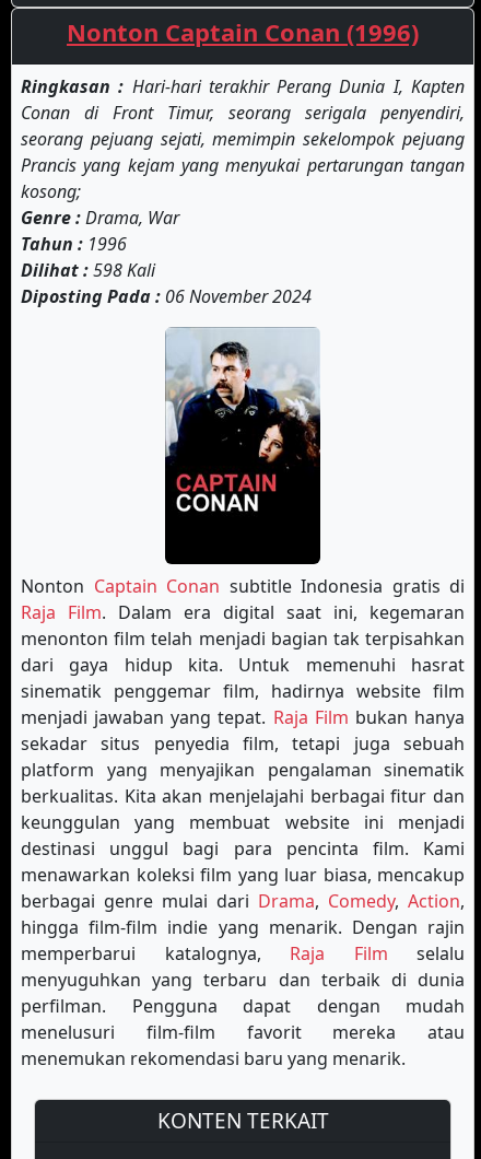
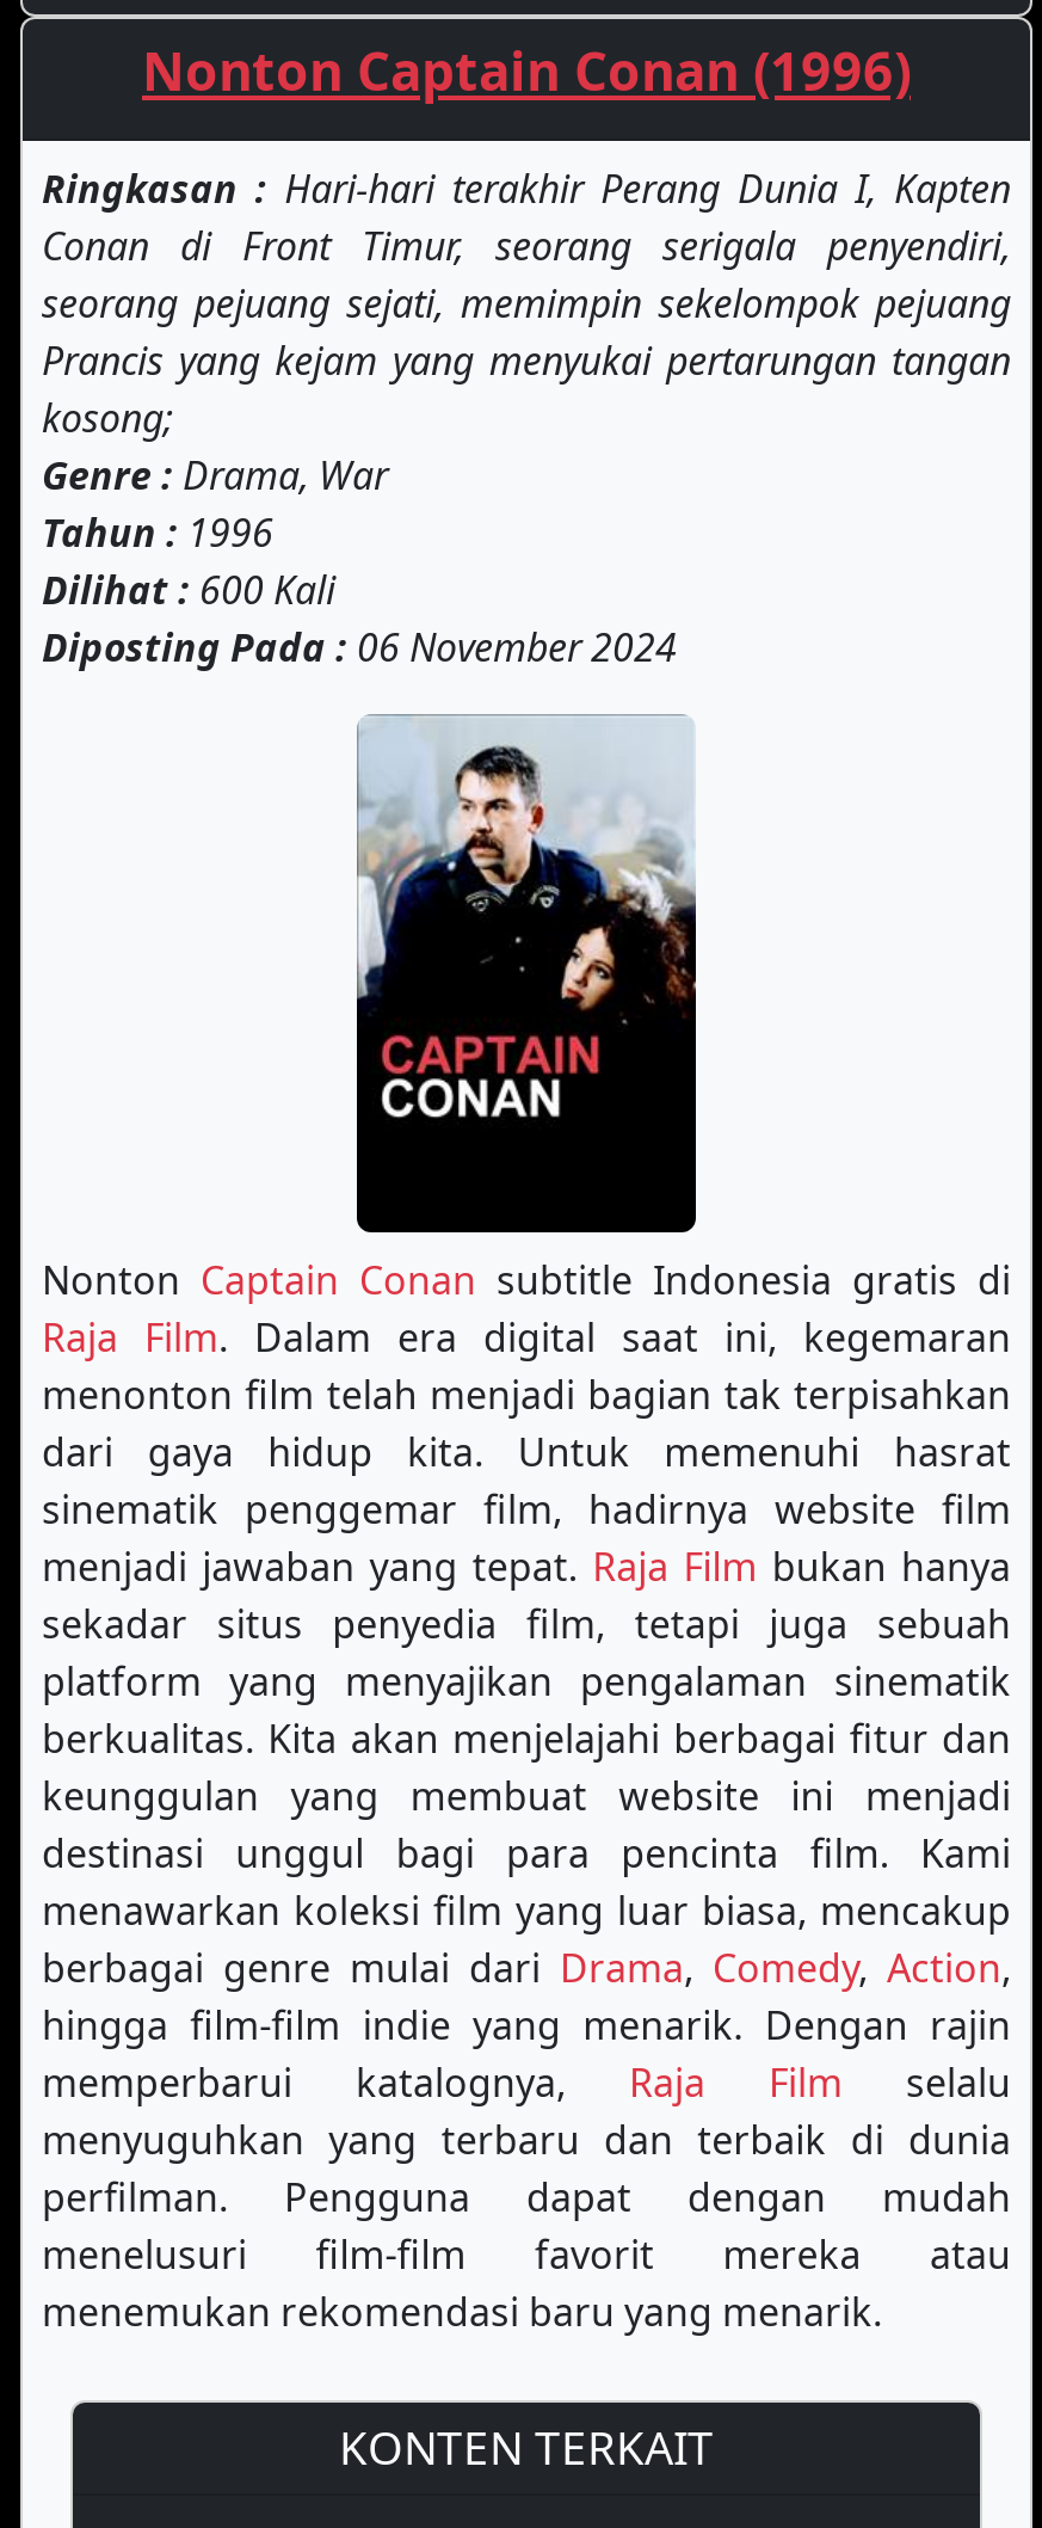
- Dilihat : 598 Kali
+ Dilihat : 600 Kali
